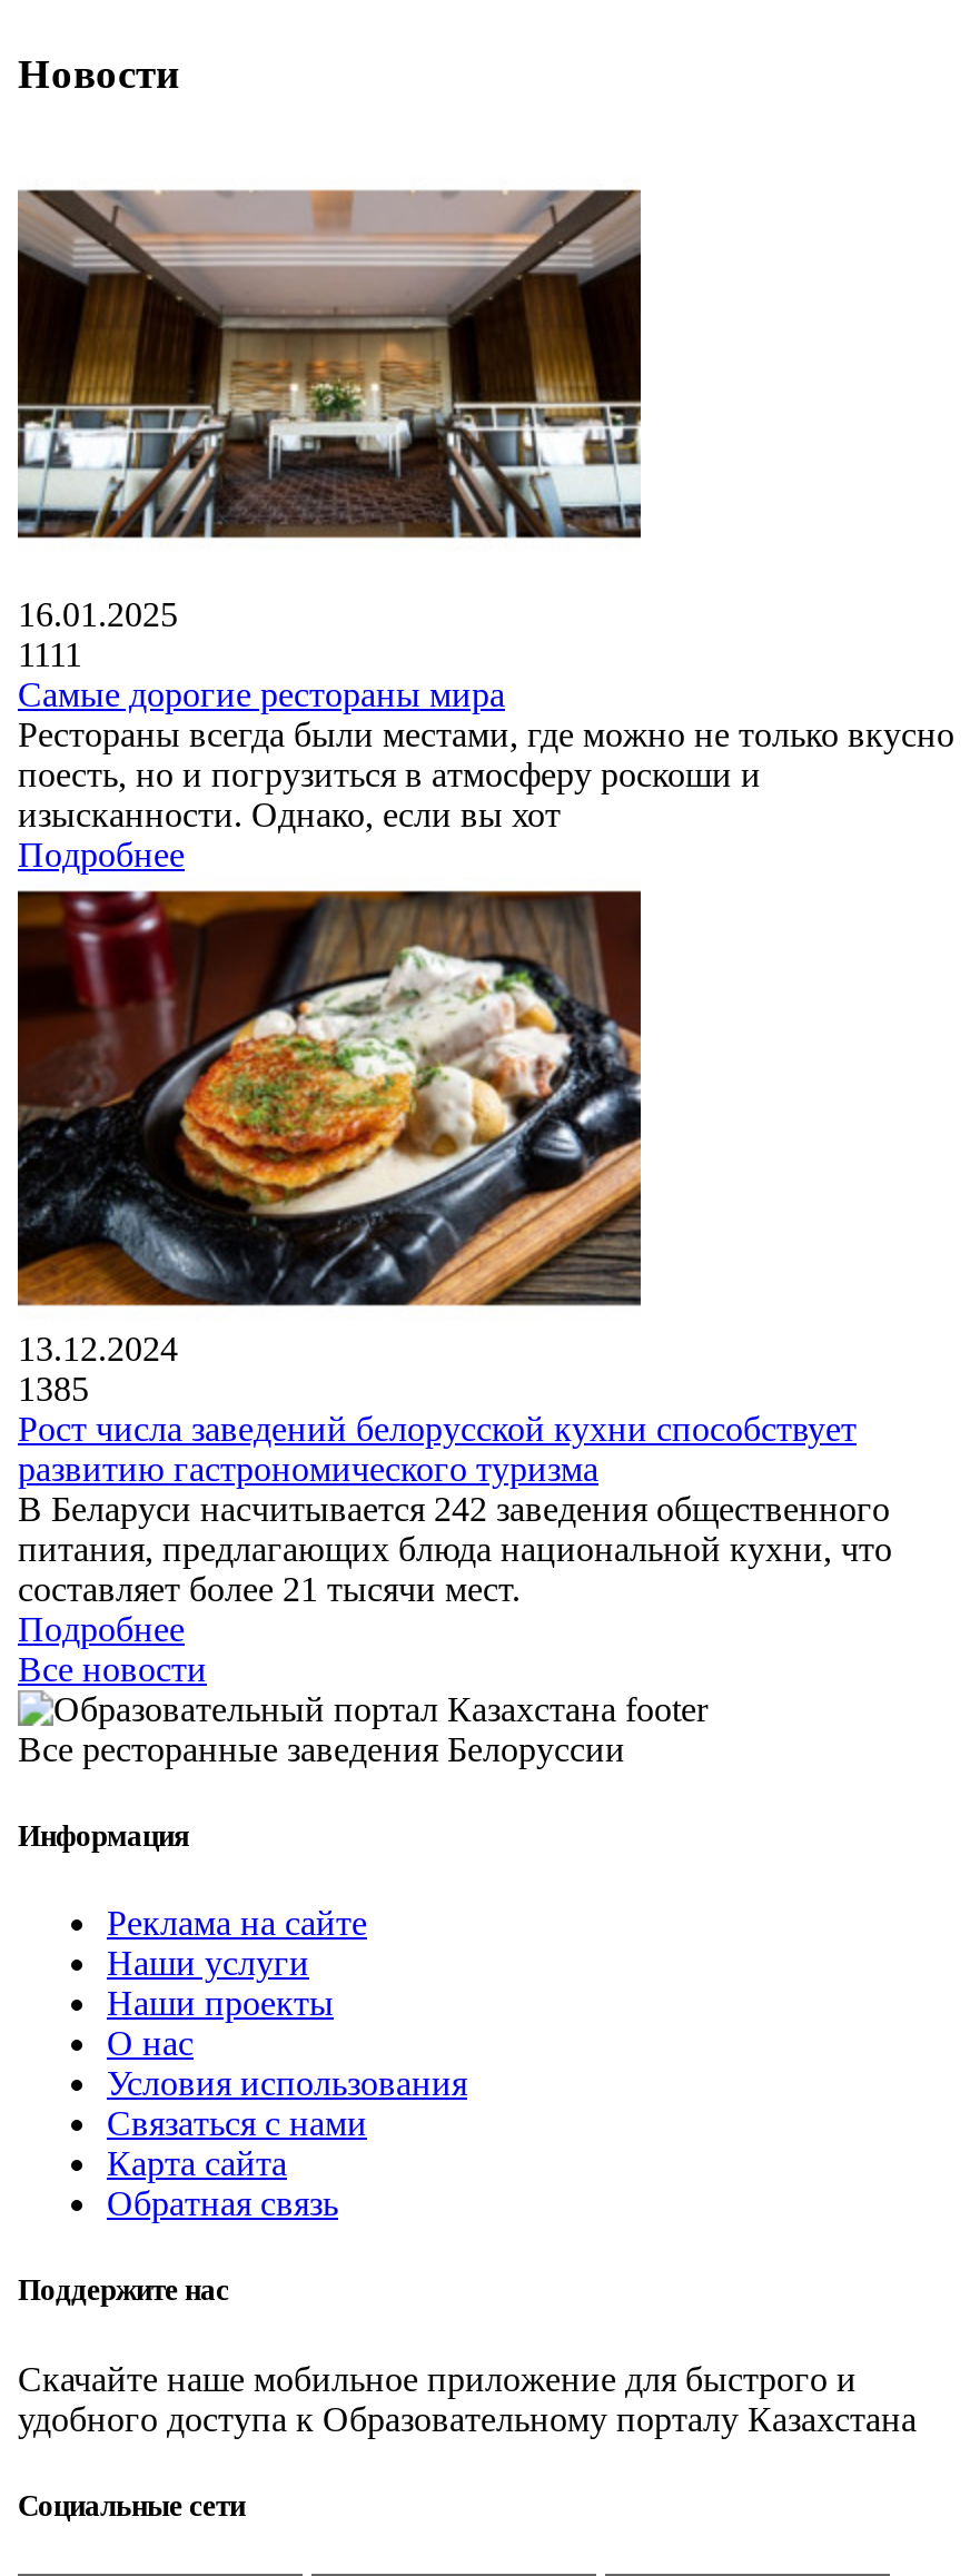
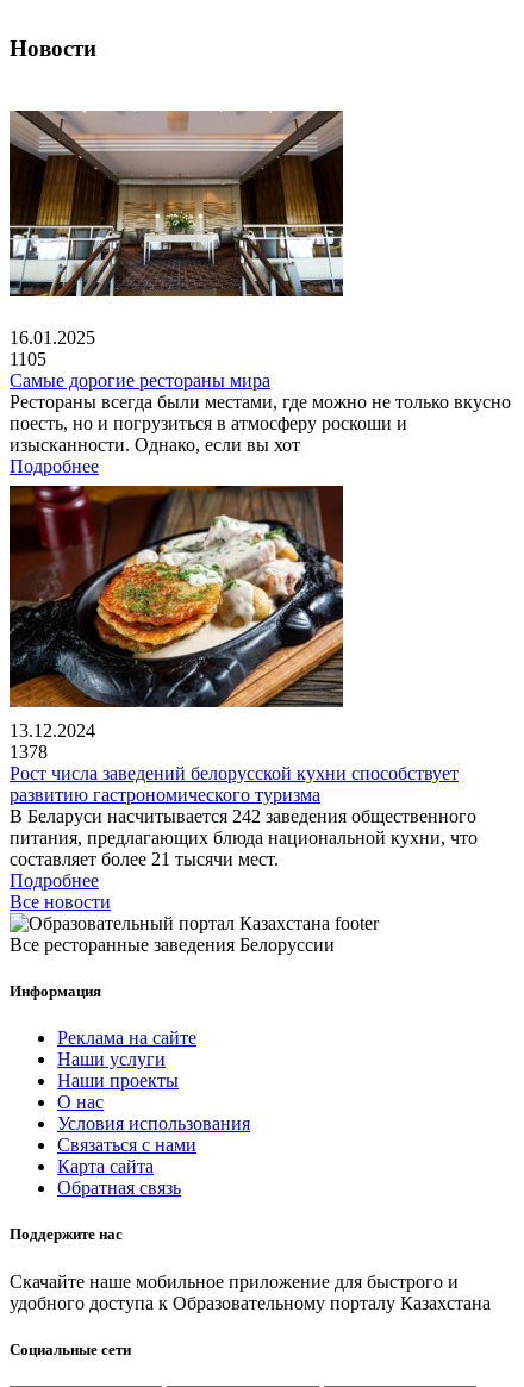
- 1111
+ 1105

- 1385
+ 1378
